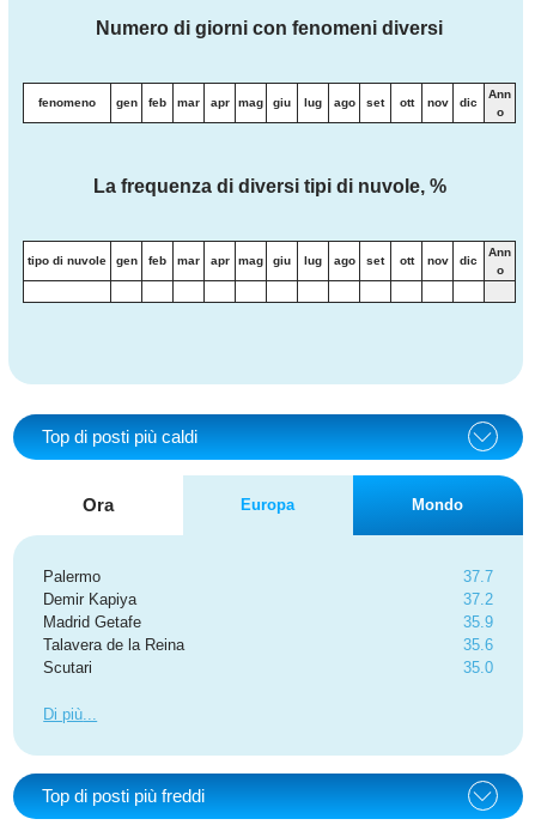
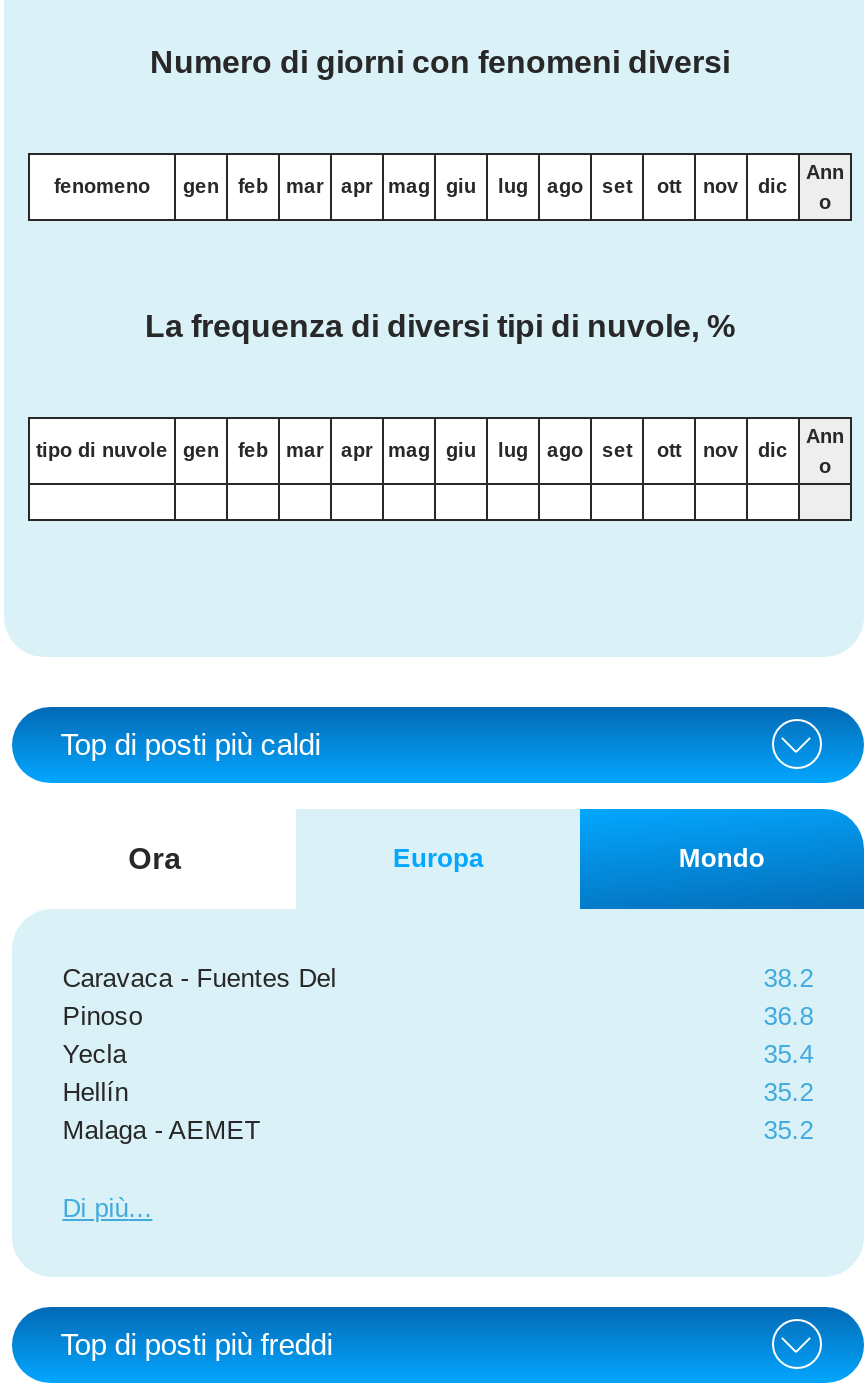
- Palermo
- Demir Kapiya
- Madrid Getafe
- Talavera de la Reina
- Scutari
+ Caravaca - Fuentes Del
+ Pinoso
+ Yecla
+ Hellín
+ Malaga - AEMET

- 37.7
- 37.2
- 35.9
- 35.6
- 35.0
+ 38.2
+ 36.8
+ 35.4
+ 35.2
+ 35.2
